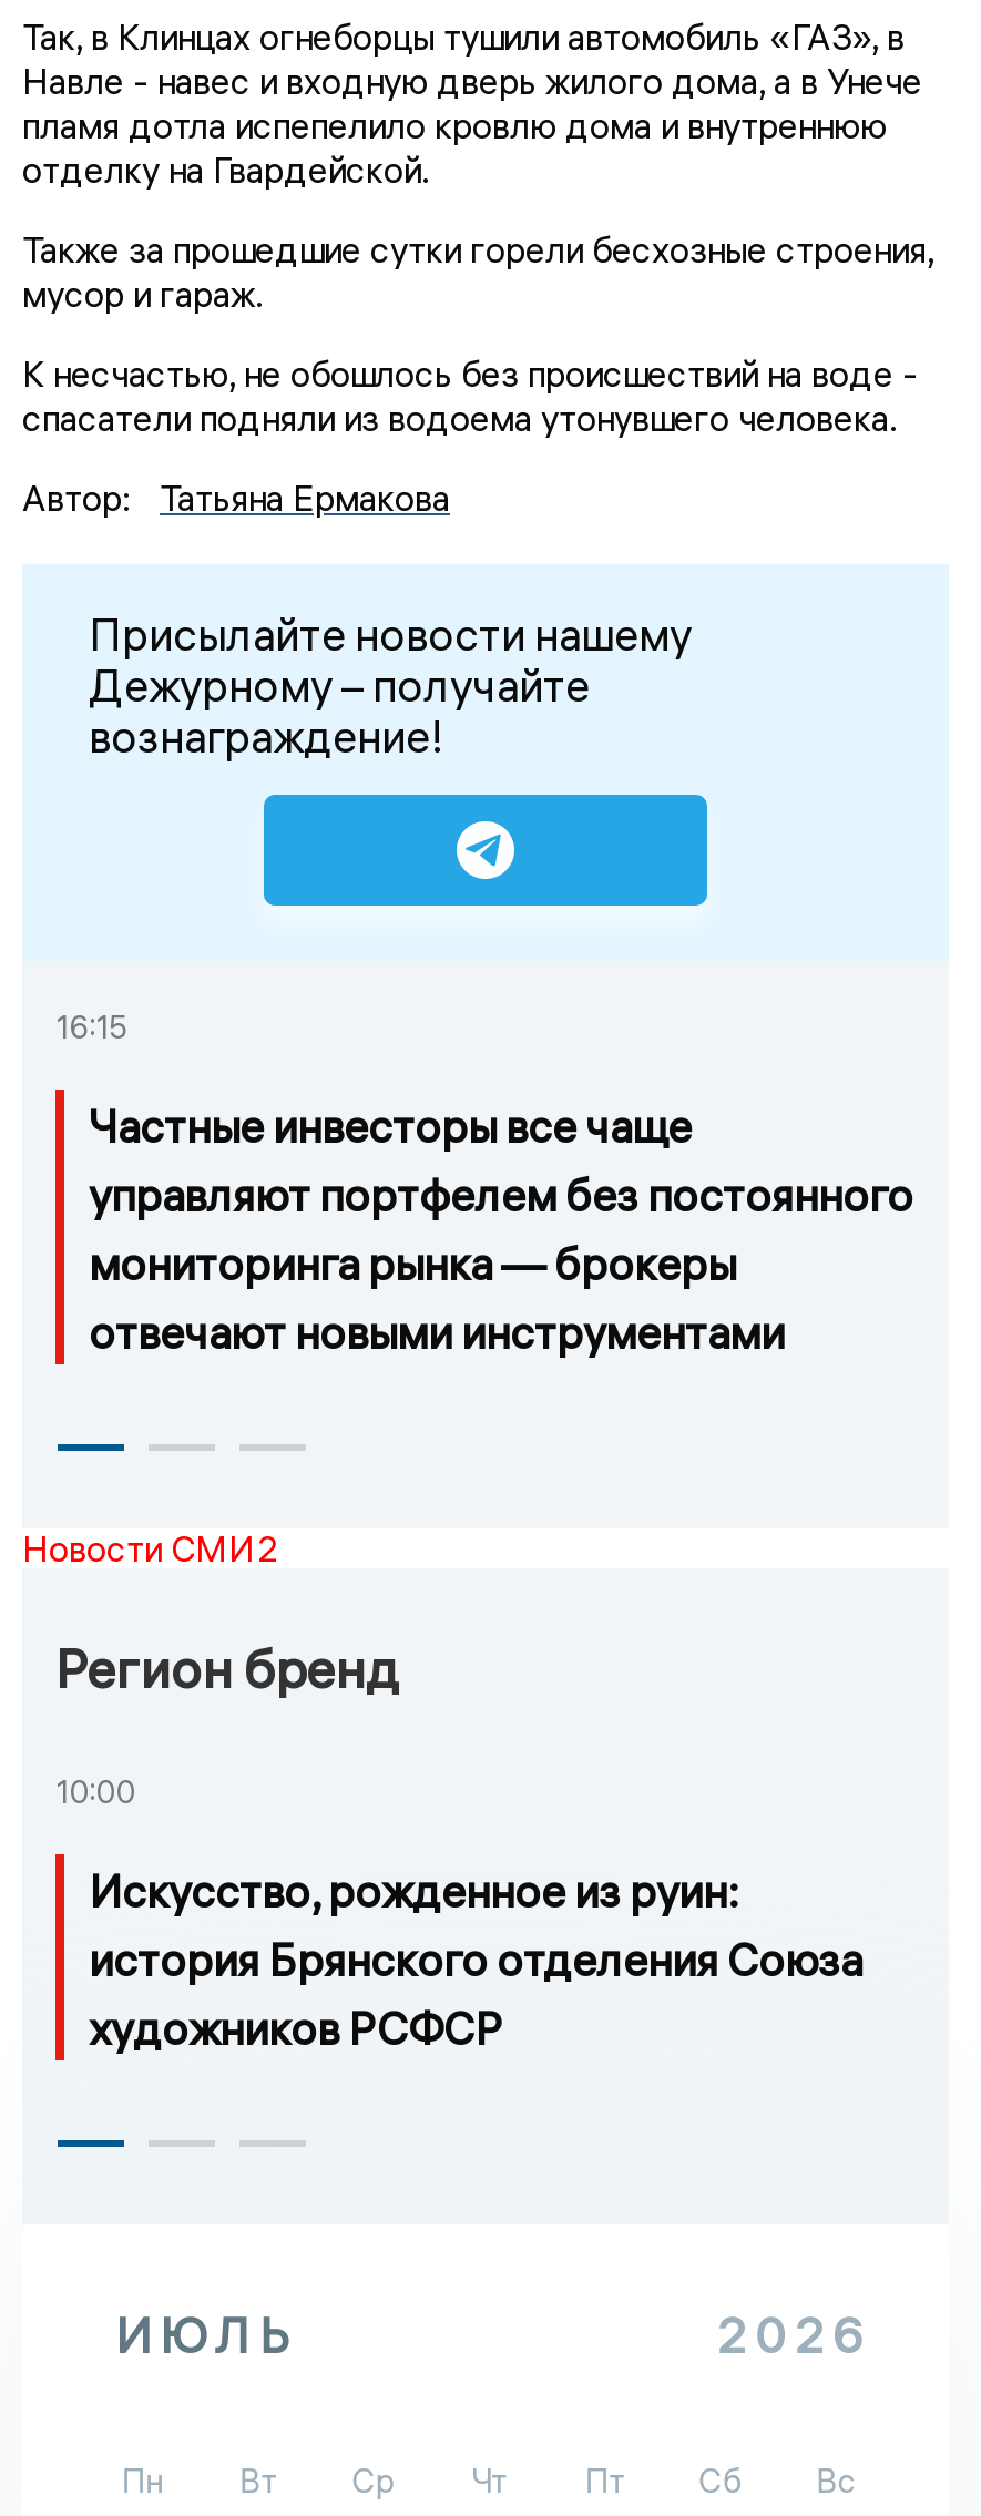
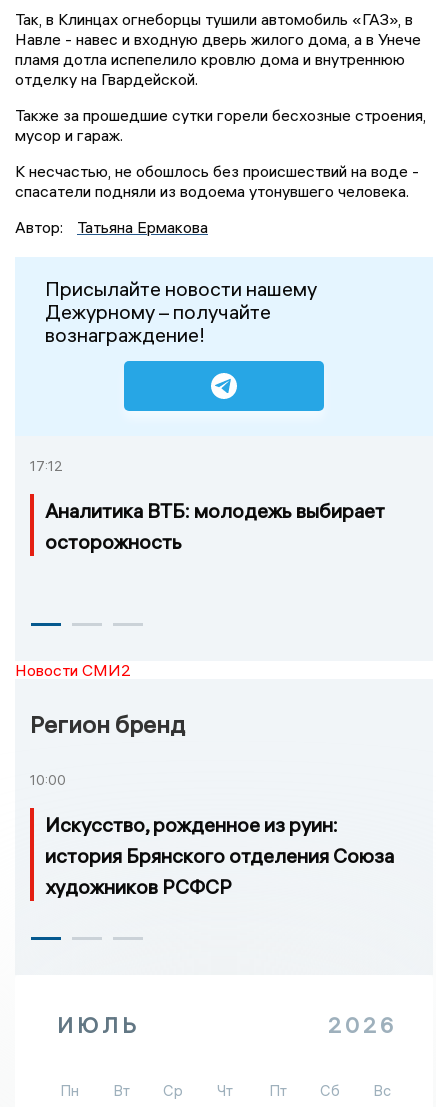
- 16:15
+ 17:12

- Частные инвесторы все чаще
- управляют портфелем без постоянного
- мониторинга рынка — брокеры
- отвечают новыми инструментами
+ Аналитика ВТБ: молодежь выбирает
+ осторожность
